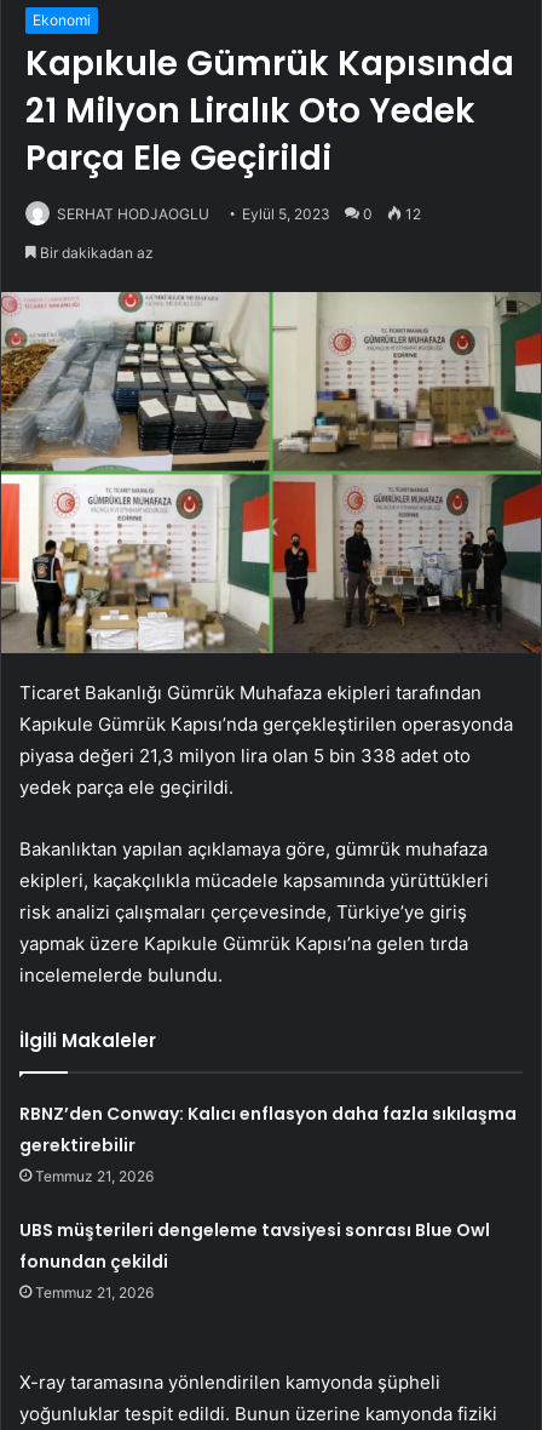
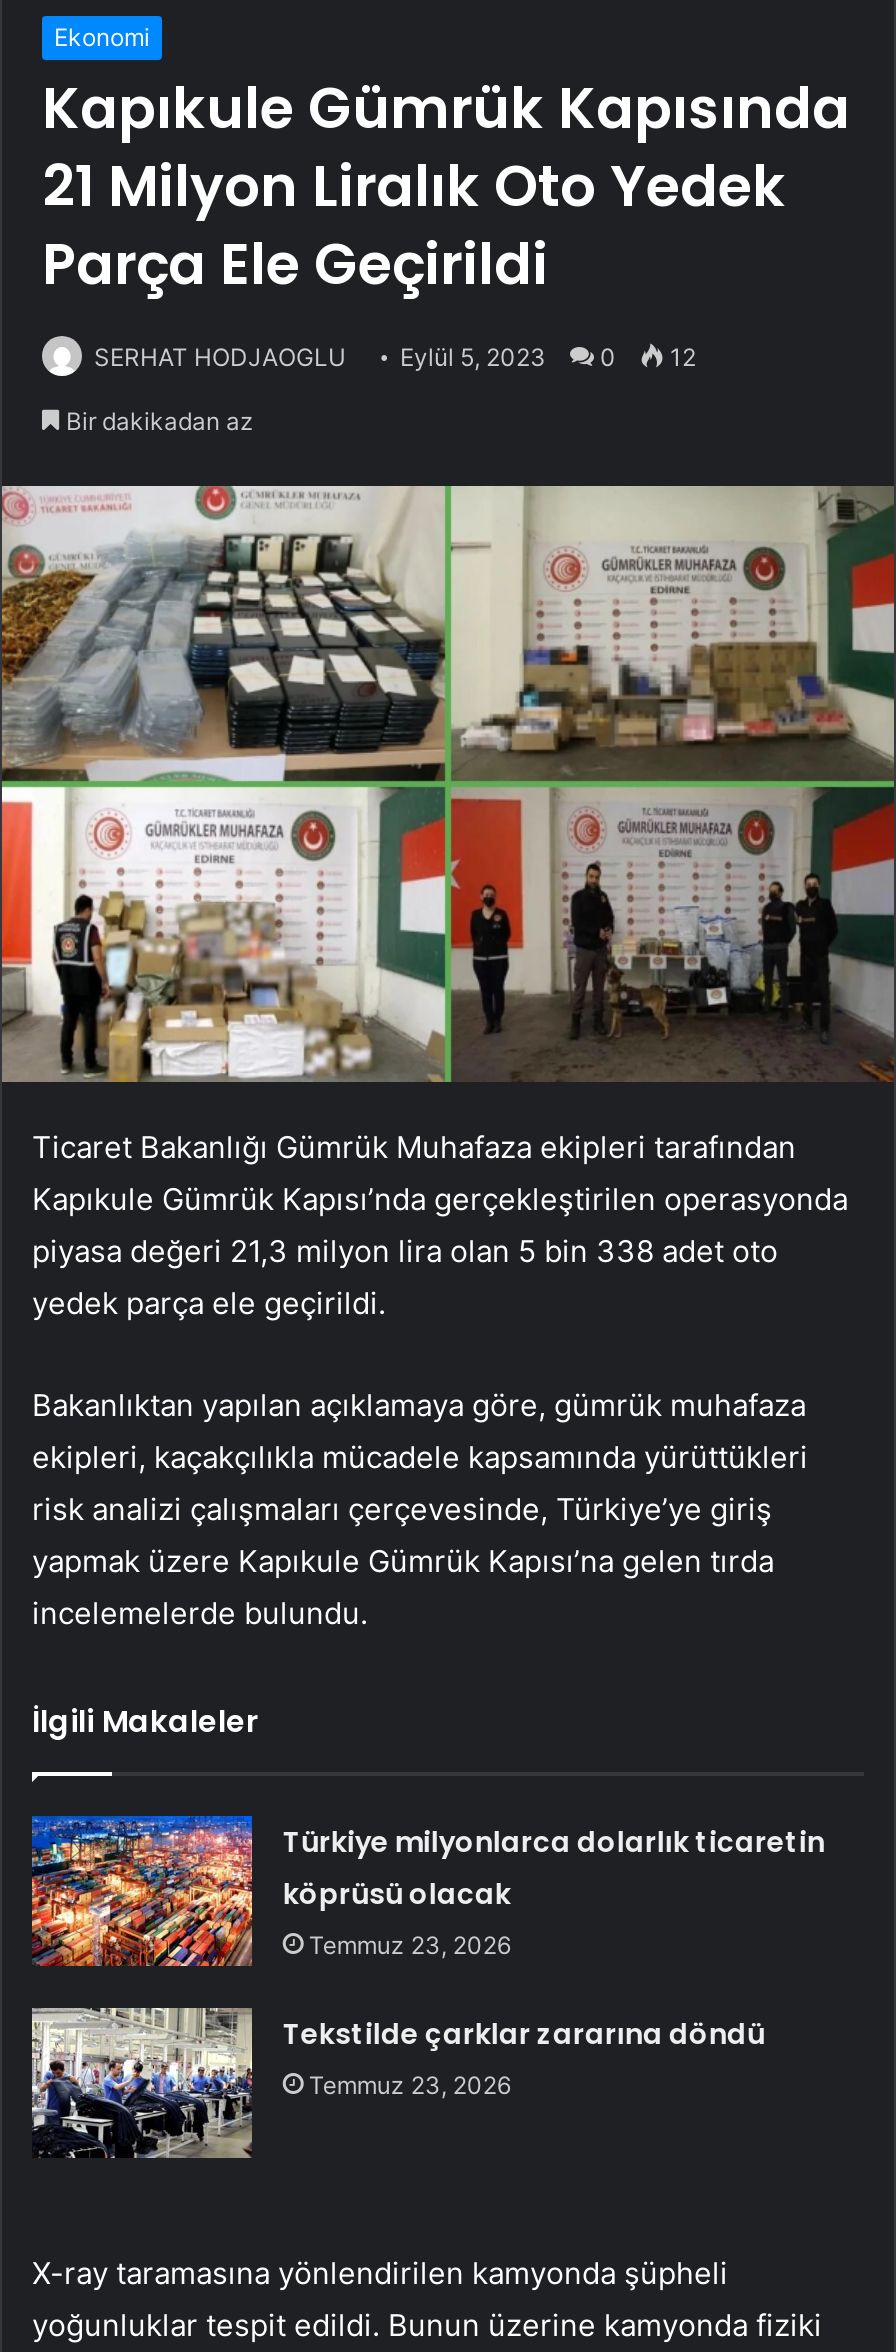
- RBNZ’den Conway: Kalıcı enflasyon daha fazla sıkılaşma
- gerektirebilir
- Temmuz 21, 2026
+ Türkiye milyonlarca dolarlık ticaretin
+ köprüsü olacak
+ Temmuz 23, 2026

- UBS müşterileri dengeleme tavsiyesi sonrası Blue Owl
- fonundan çekildi
- Temmuz 21, 2026
+ Tekstilde çarklar zararına döndü
+ Temmuz 23, 2026
